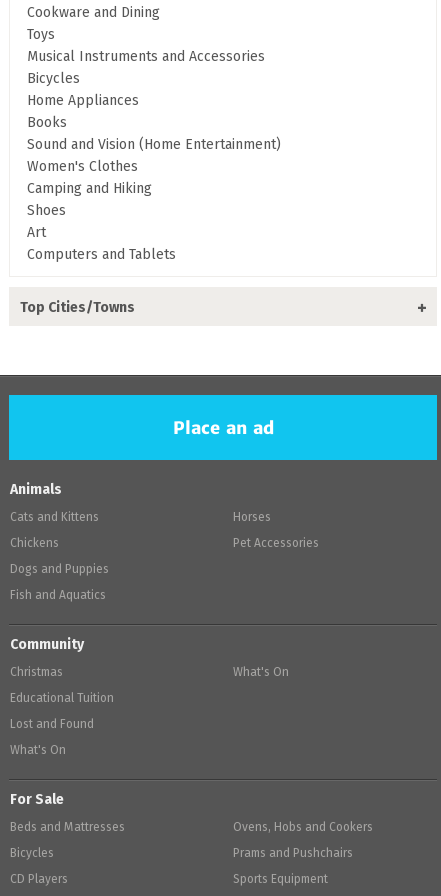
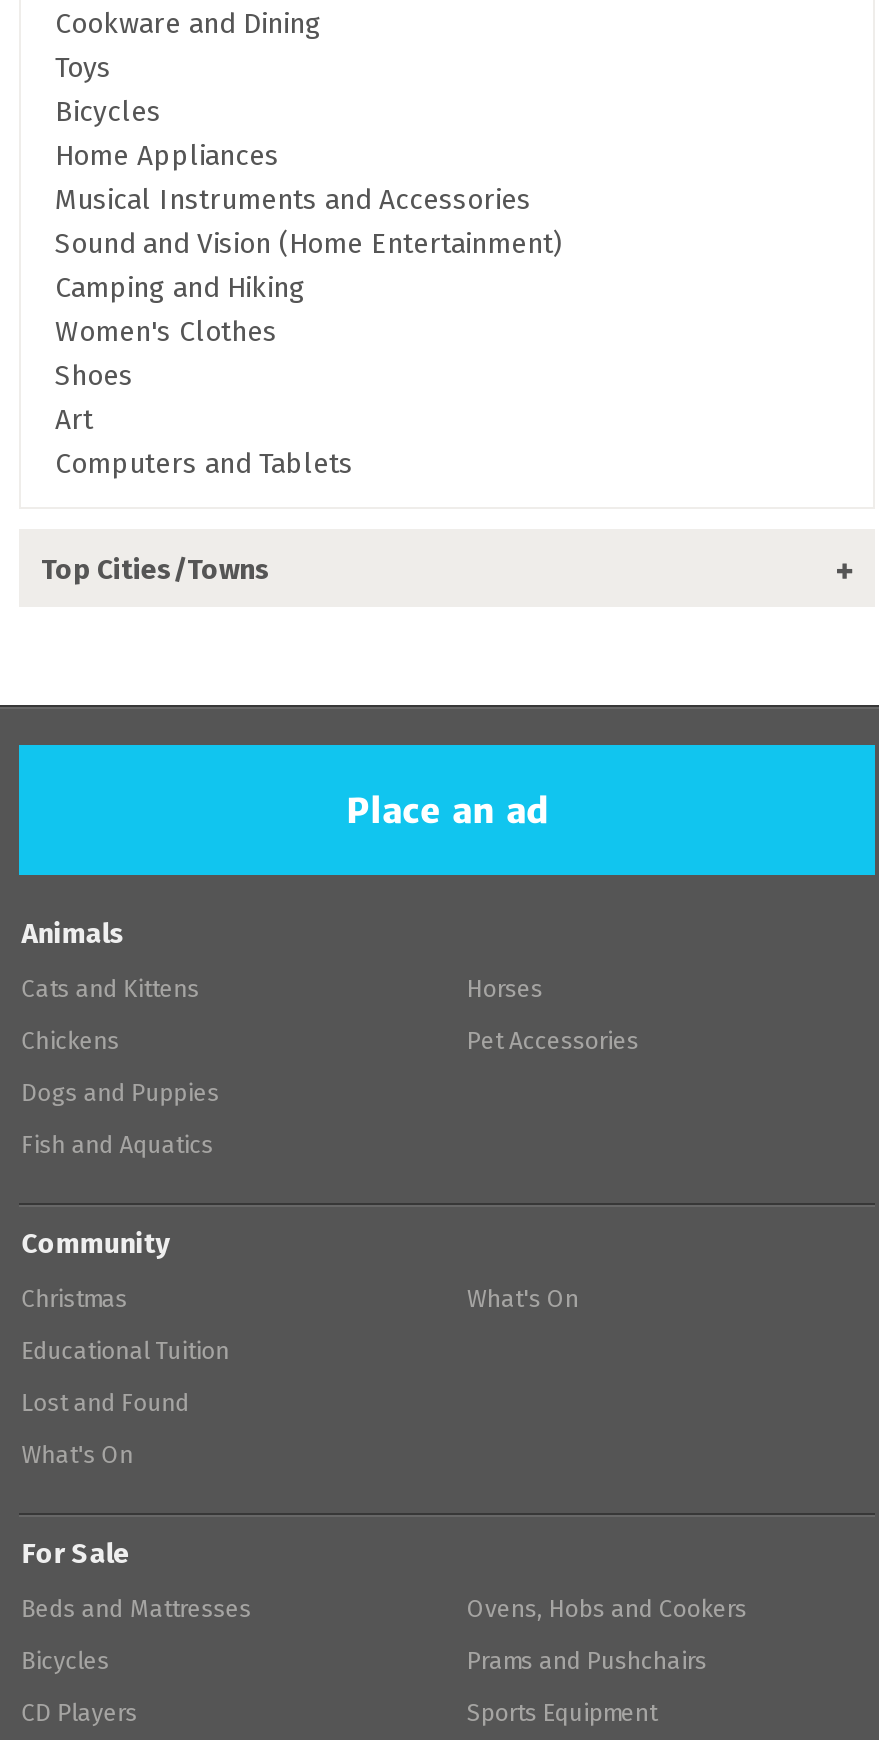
moved down: Musical Instruments and Accessories

- Books

moved up: Camping and Hiking
